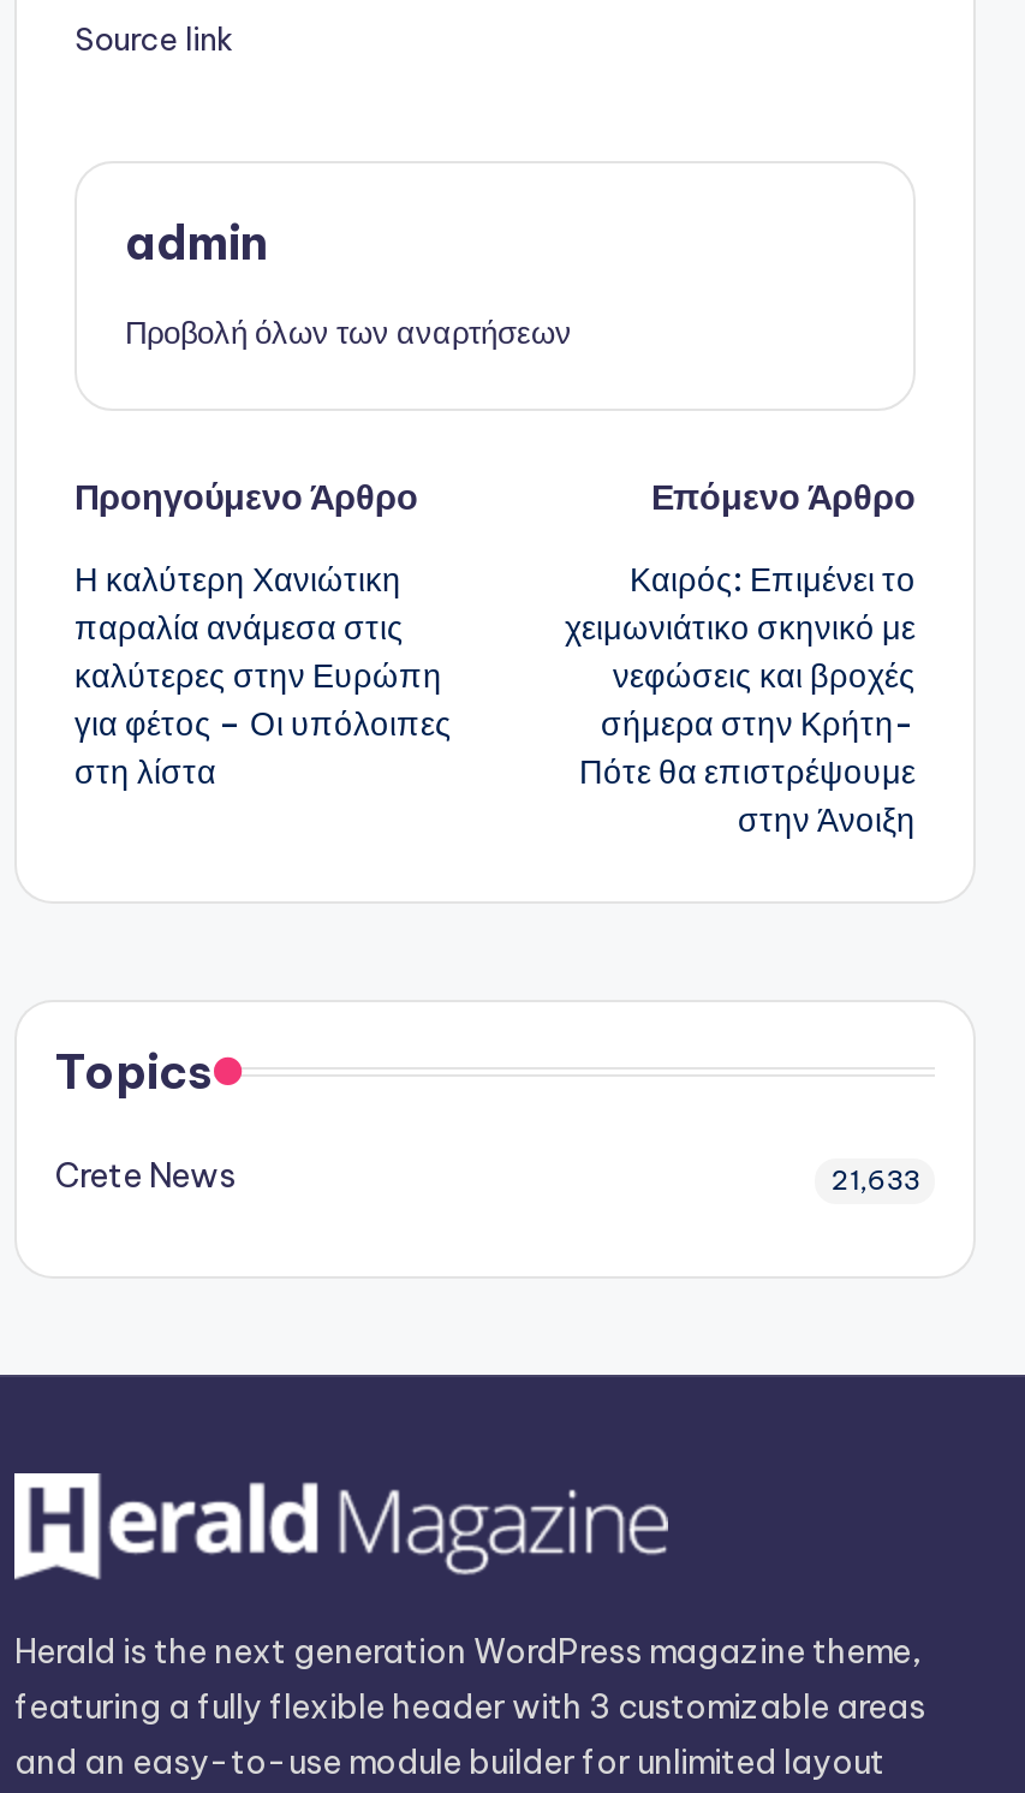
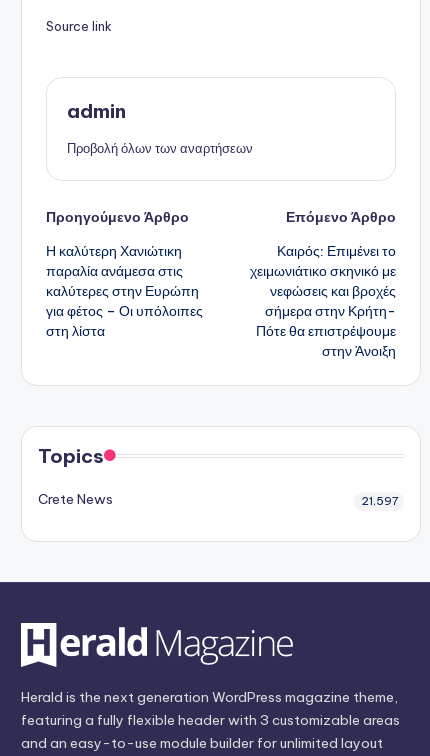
- 21,633
+ 21,597
